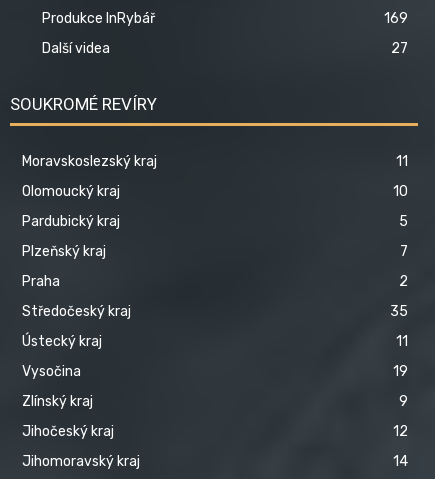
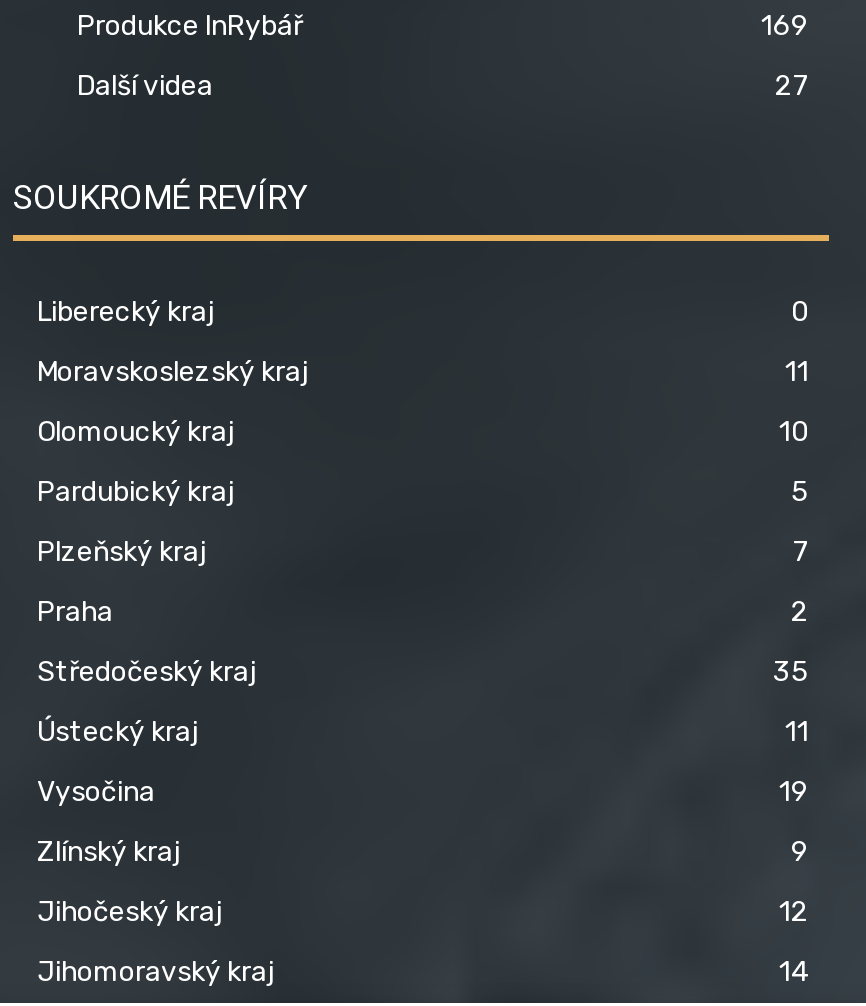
+ Liberecký kraj
+ 0
